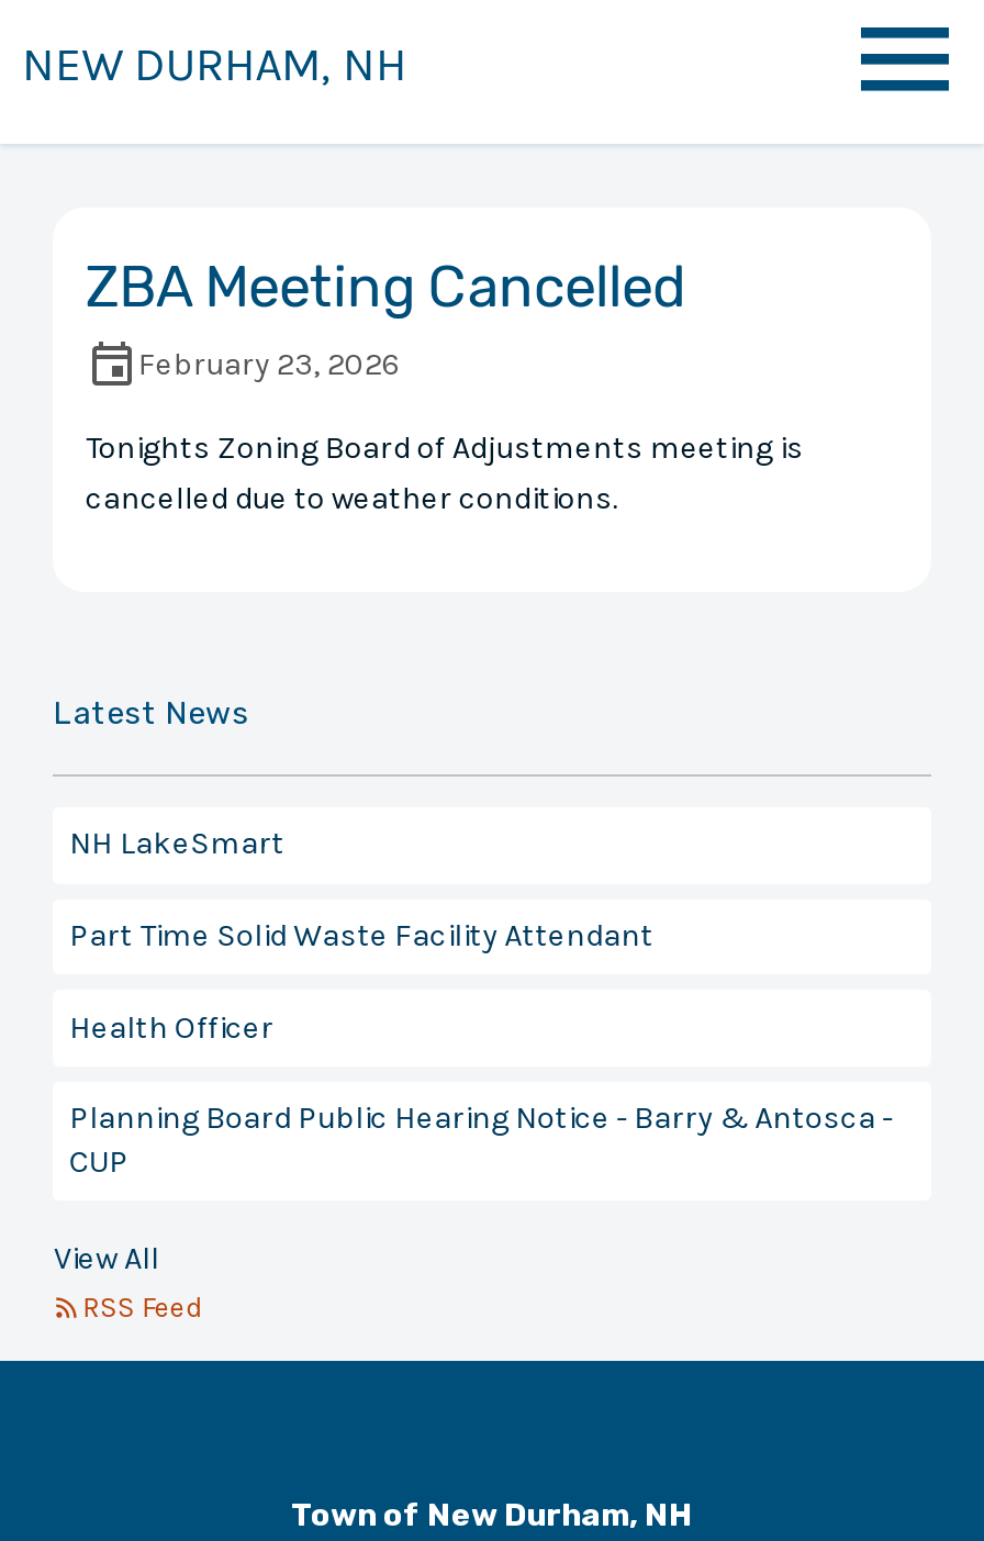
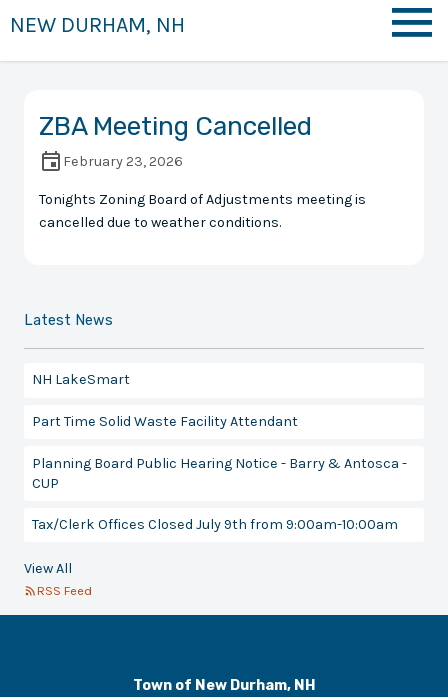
- Health Officer

moved up: Planning Board Public Hearing Notice - Barry & Antosca - | CUP

+ Tax/Clerk Offices Closed July 9th from 9:00am-10:00am
